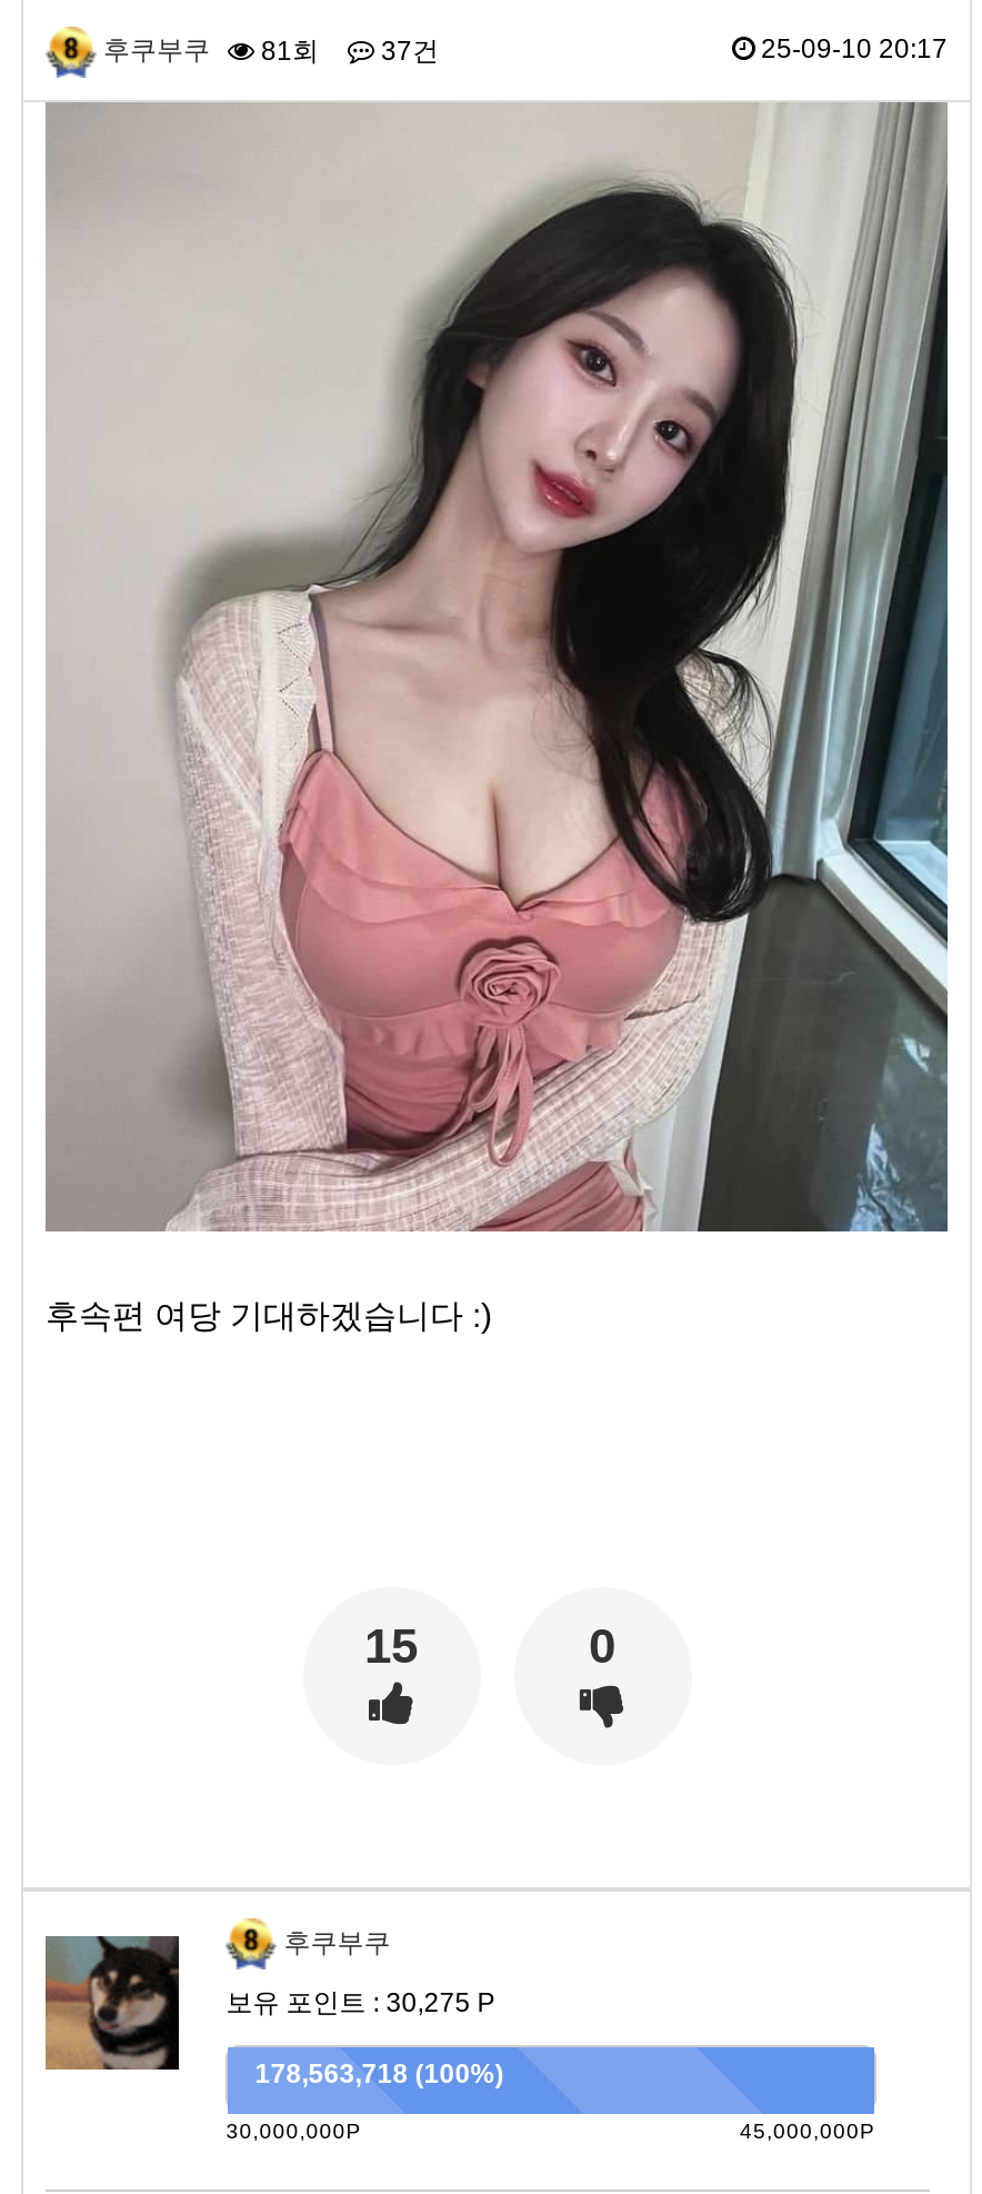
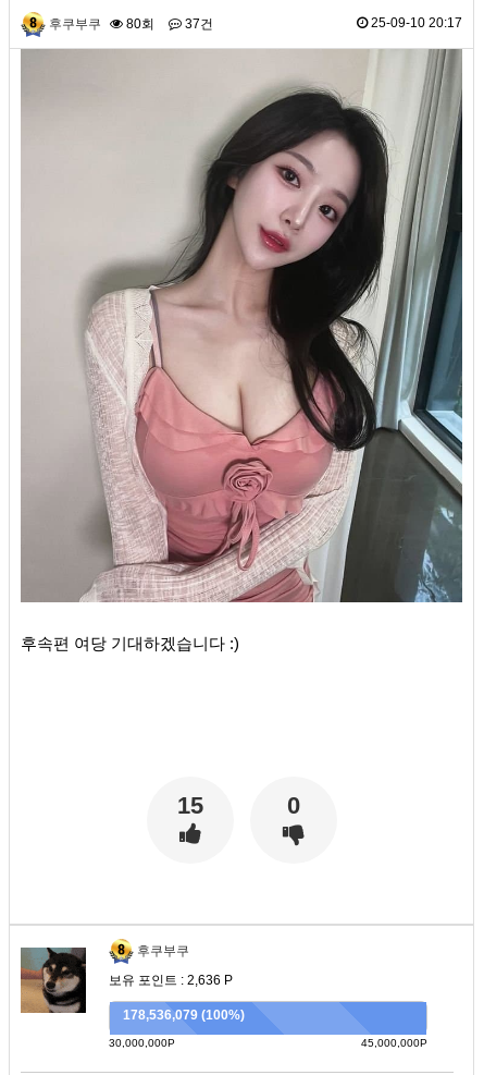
- 후쿠부쿠 81회 37건
+ 후쿠부쿠 80회 37건

- 보유 포인트 : 30,275 P
+ 보유 포인트 : 2,636 P

- 178,563,718 (100%)
+ 178,536,079 (100%)
